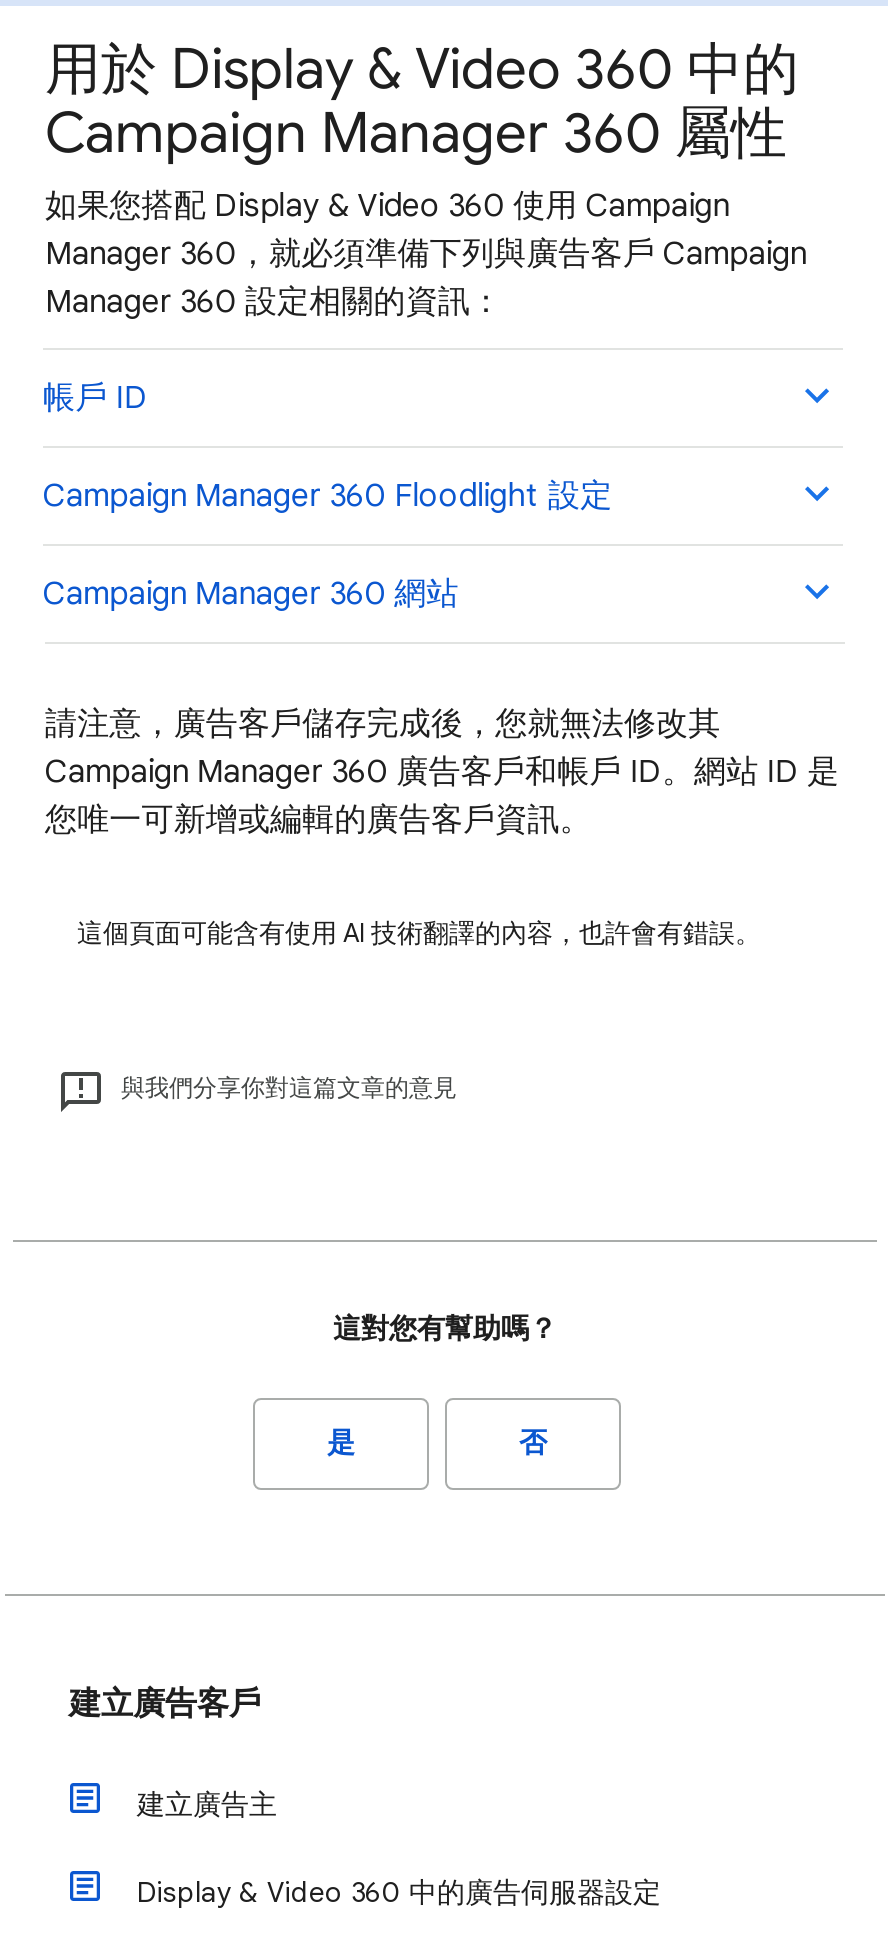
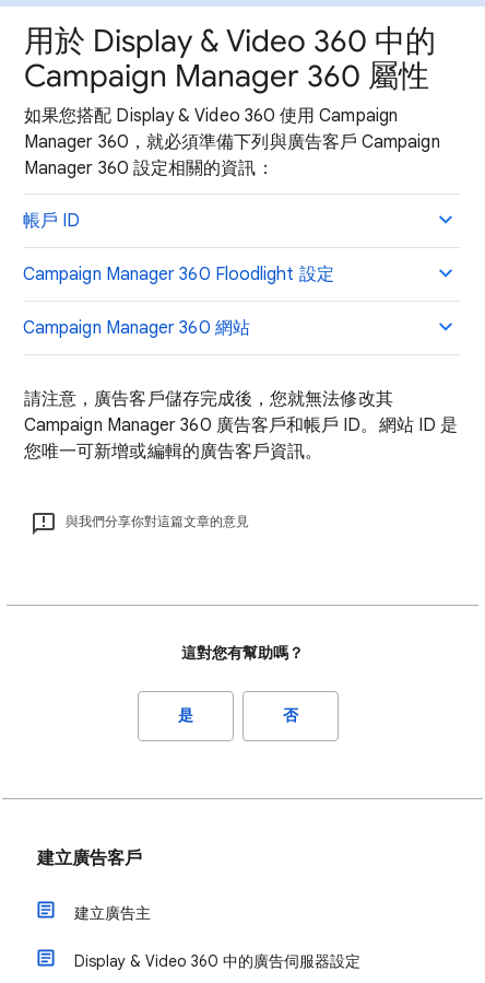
- 這個頁面可能含有使用 AI 技術翻譯的內容，也許會有錯誤。
